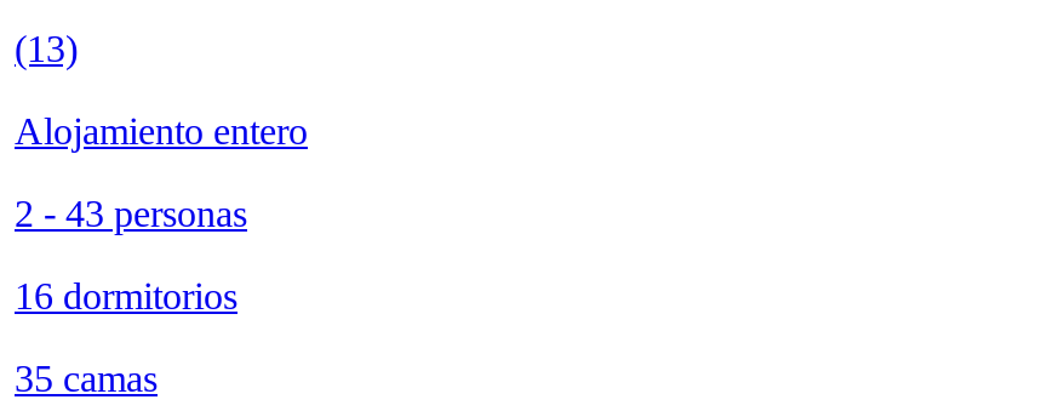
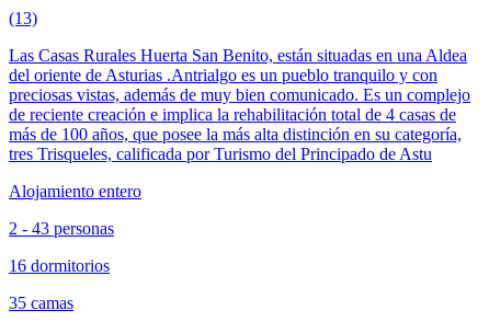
+ Las Casas Rurales Huerta San Benito, están situadas en una Aldea
+ del oriente de Asturias .Antrialgo es un pueblo tranquilo y con
+ preciosas vistas, además de muy bien comunicado. Es un complejo
+ de reciente creación e implica la rehabilitación total de 4 casas de
+ más de 100 años, que posee la más alta distinción en su categoría,
+ tres Trisqueles, calificada por Turismo del Principado de Astu
